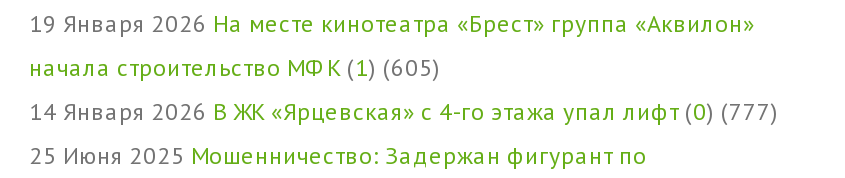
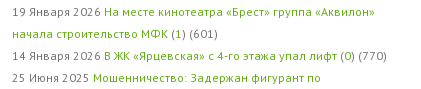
- начала строительство МФК (1) (605)
+ начала строительство МФК (1) (601)

- 14 Января 2026 В ЖК «Ярцевская» с 4-го этажа упал лифт (0) (777)
+ 14 Января 2026 В ЖК «Ярцевская» с 4-го этажа упал лифт (0) (770)
